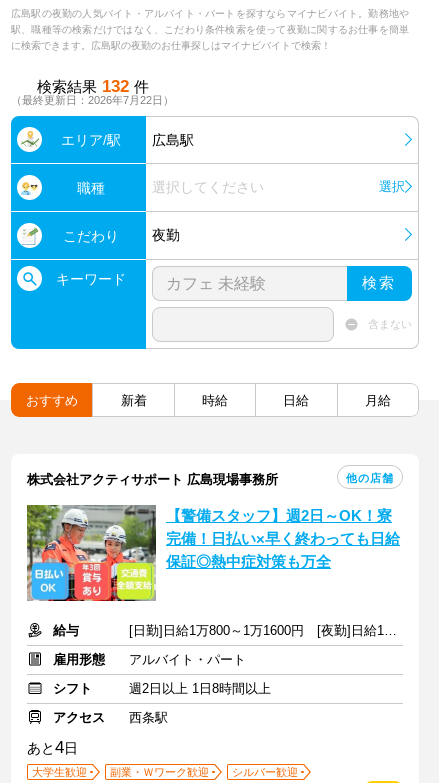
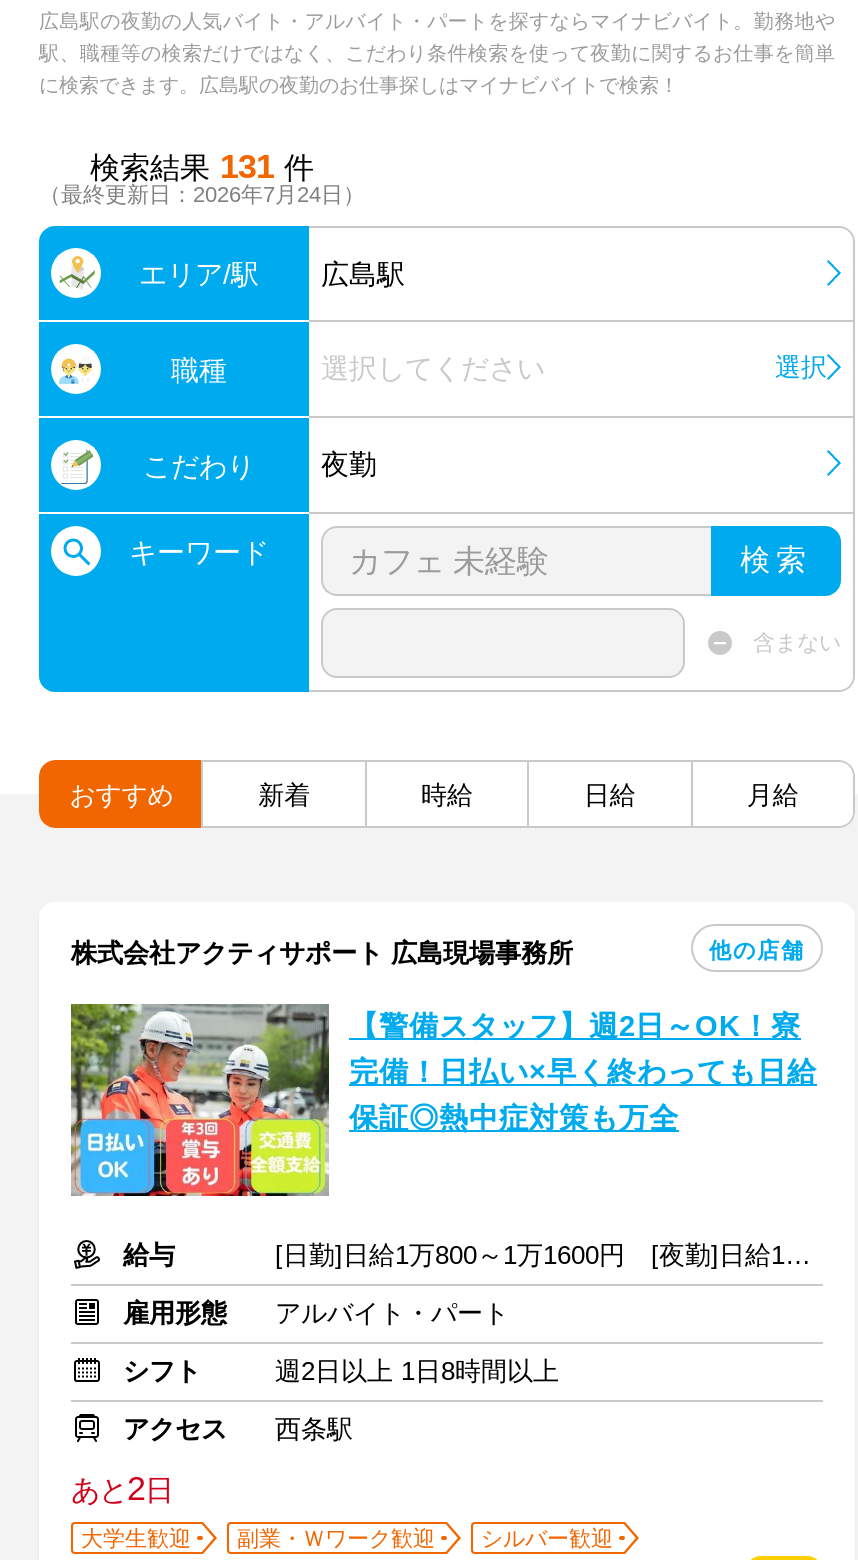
- 検索結果 132 件
+ 検索結果 131 件

- （最終更新日：2026年7月22日）
+ （最終更新日：2026年7月24日）

- あと4日
+ あと2日
